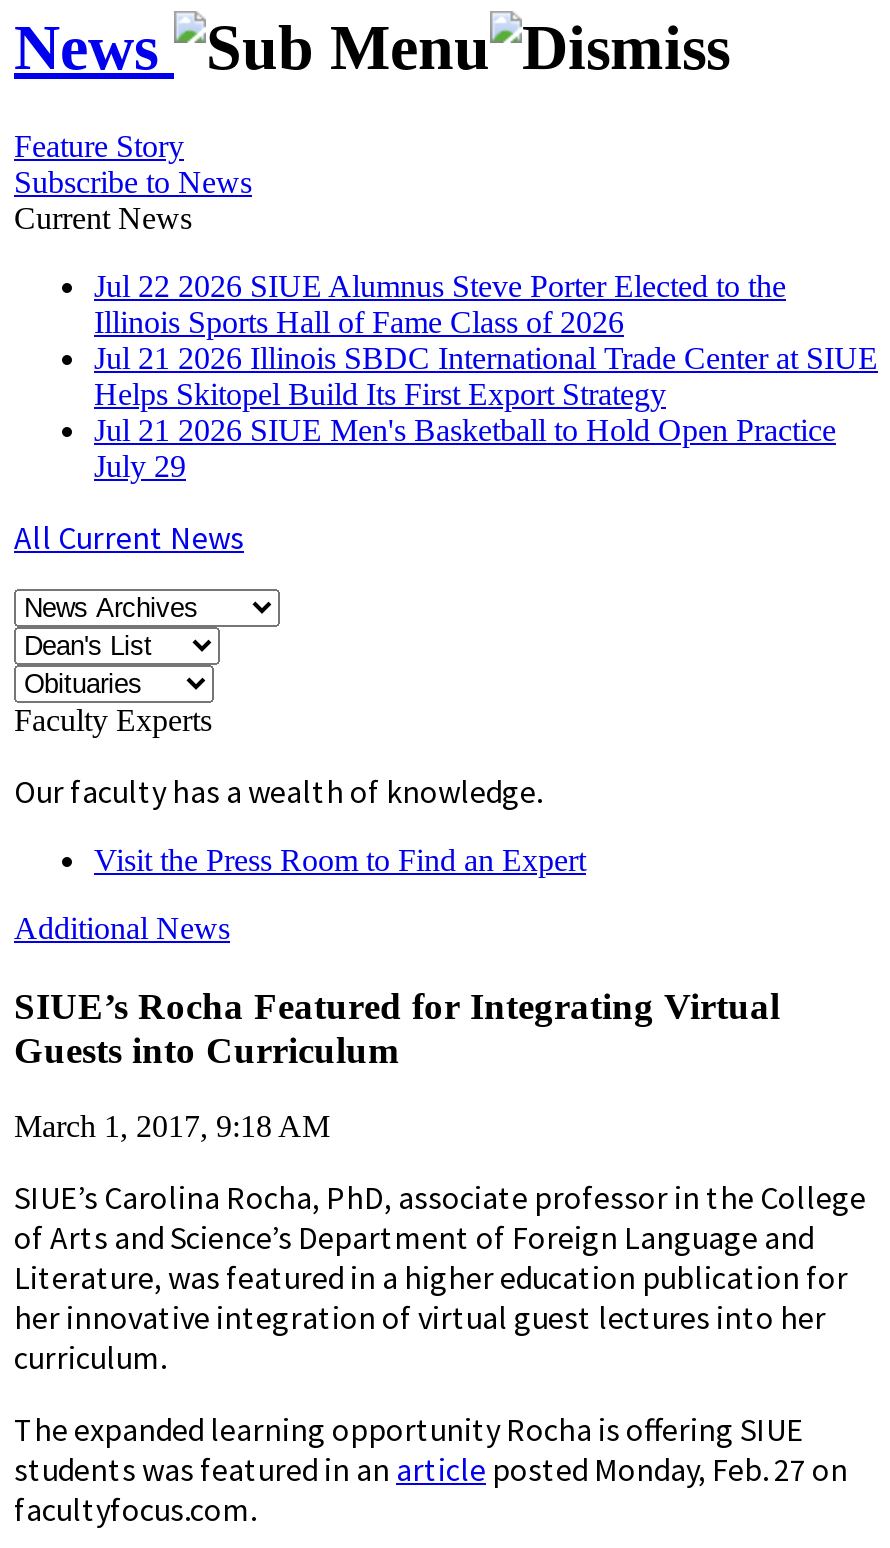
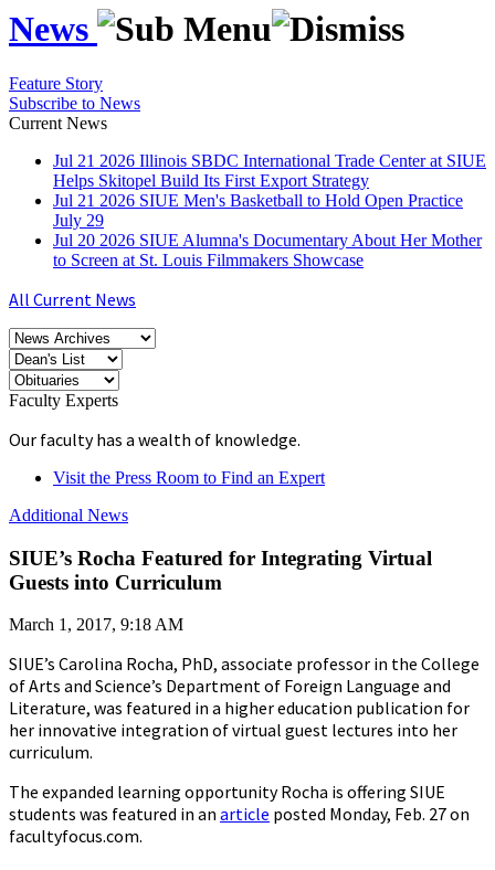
- Jul 22 2026 SIUE Alumnus Steve Porter Elected to the
- Illinois Sports Hall of Fame Class of 2026

moved up: Jul 21 2026 Illinois SBDC International Trade Center at SIUE | Helps Skitopel Build Its First Export Strategy | Jul 21 2026 SIUE Men's Basketball to Hold Open Practice | July 29

+ Jul 20 2026 SIUE Alumna's Documentary About Her Mother
+ to Screen at St. Louis Filmmakers Showcase
